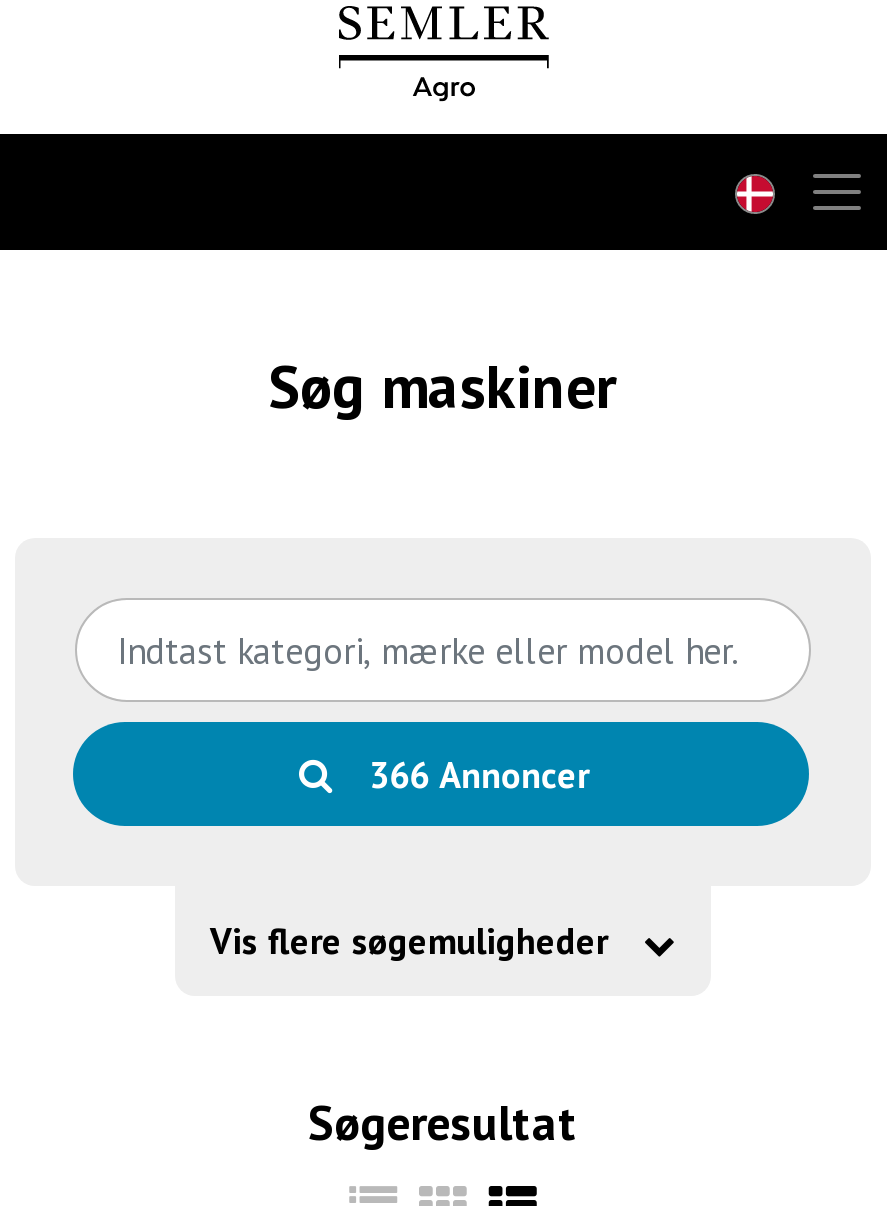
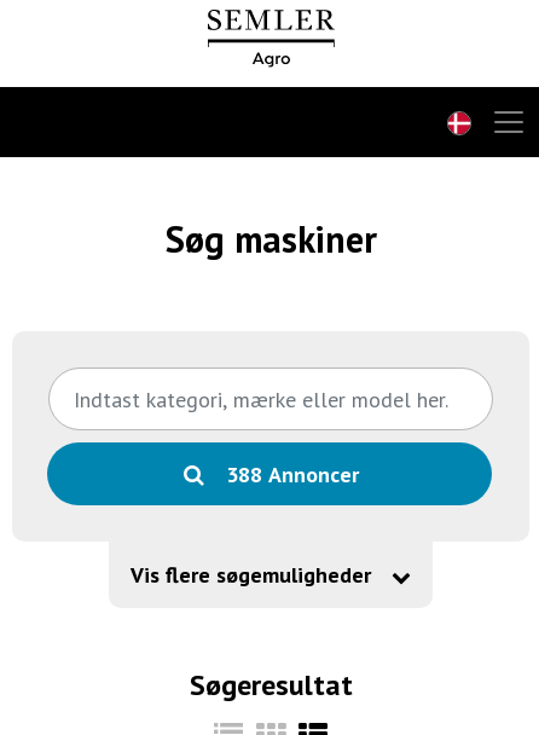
- 366 Annoncer
+ 388 Annoncer
